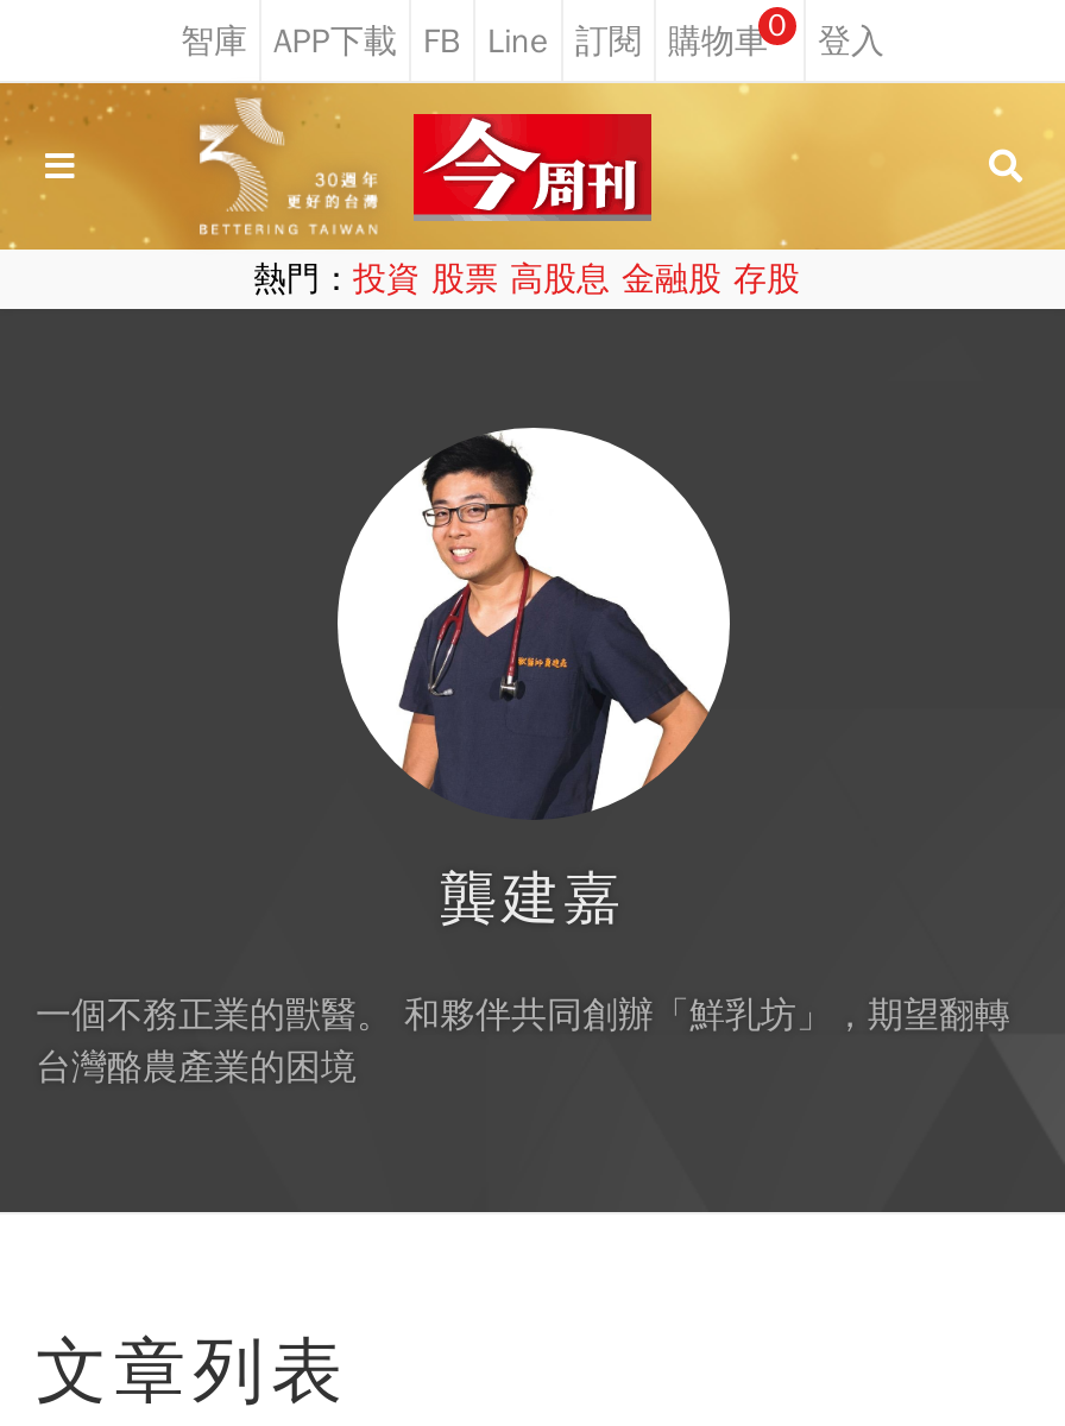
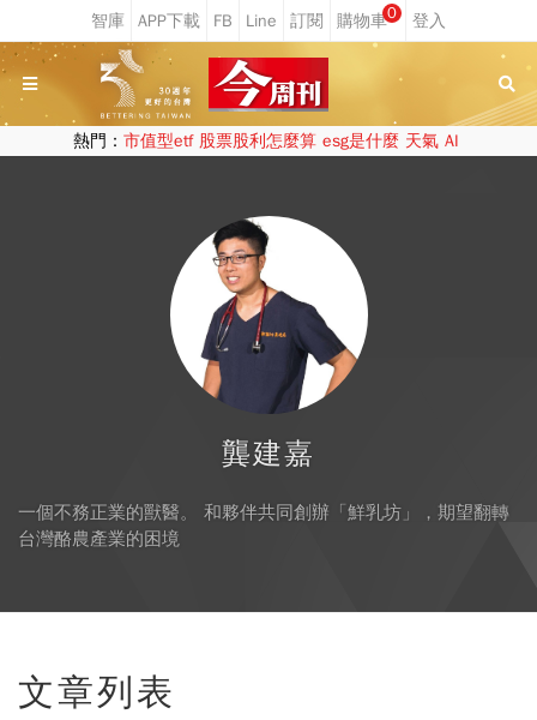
- 熱門：投資 股票 高股息 金融股 存股
+ 熱門：市值型etf 股票股利怎麼算 esg是什麼 天氣 AI
